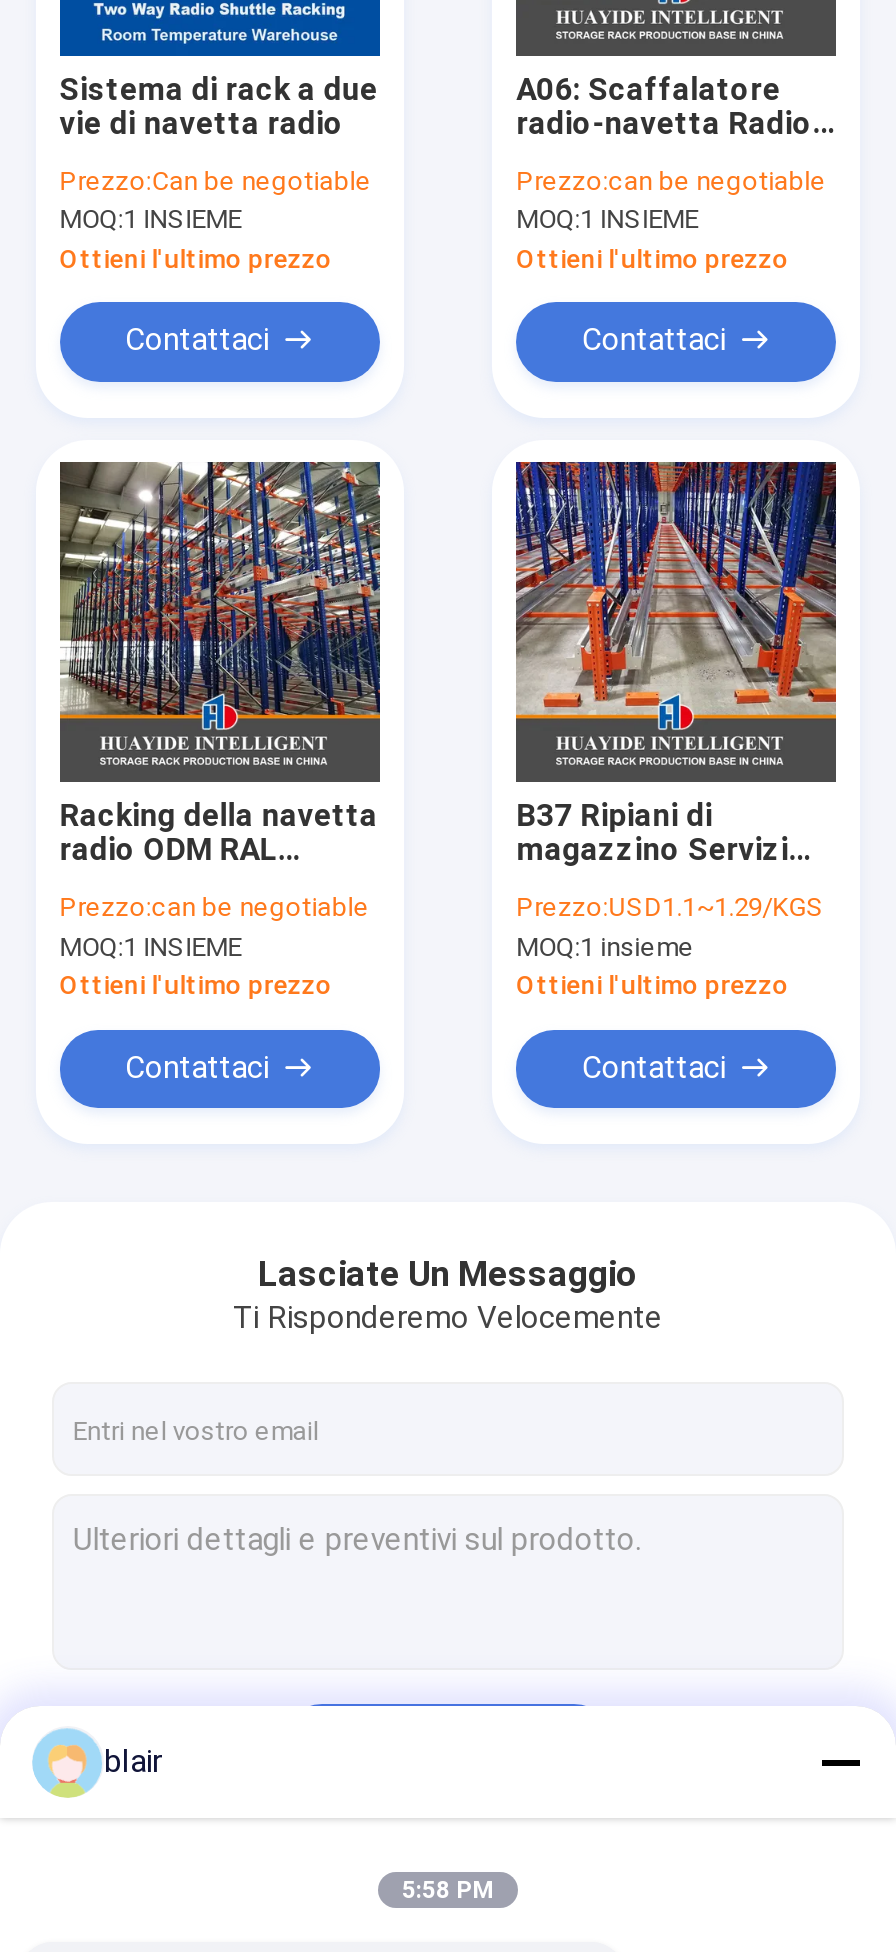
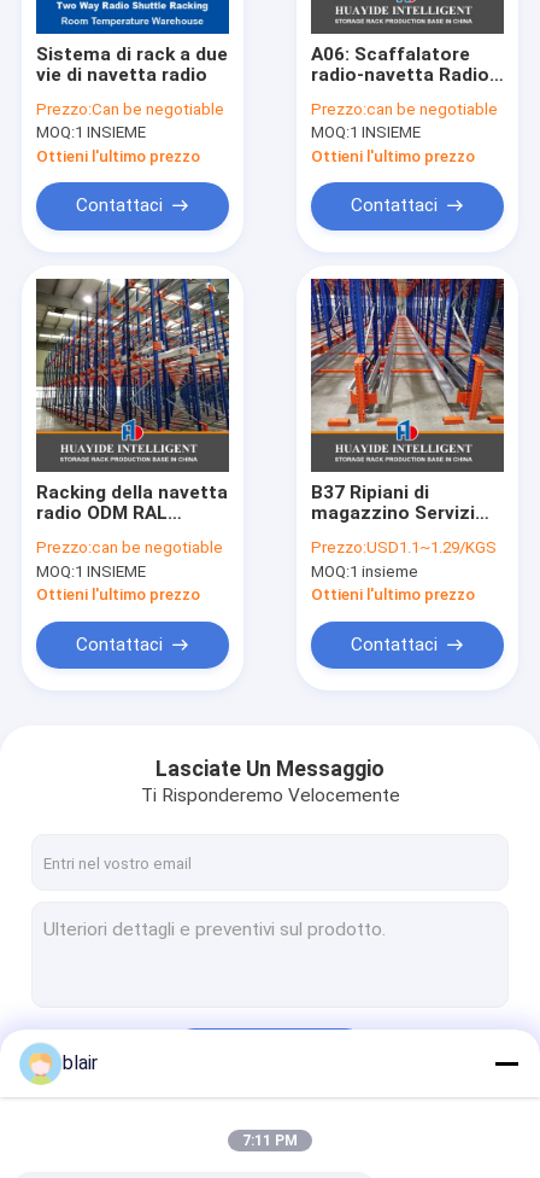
- 5:58 PM
+ 7:11 PM
